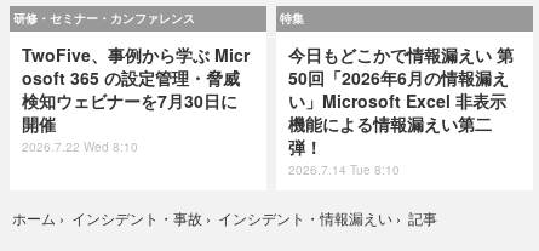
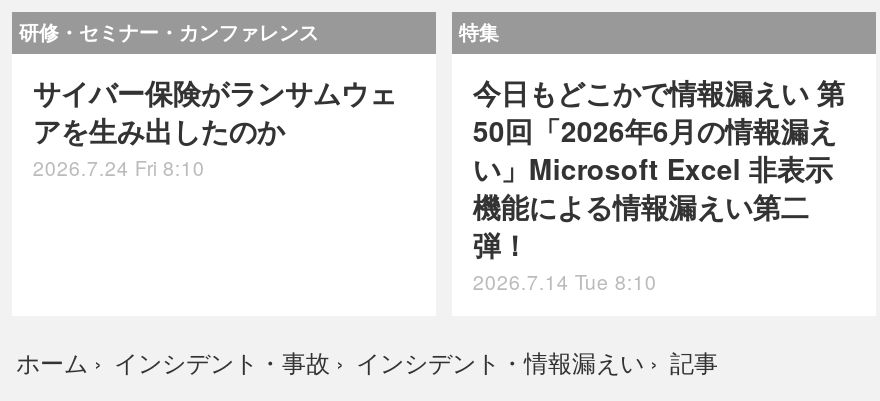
- TwoFive、事例から学ぶ Micr
- osoft 365 の設定管理・脅威
- 検知ウェビナーを7月30日に
- 開催
- 2026.7.22 Wed 8:10
+ サイバー保険がランサムウェ
+ アを生み出したのか
+ 2026.7.24 Fri 8:10
